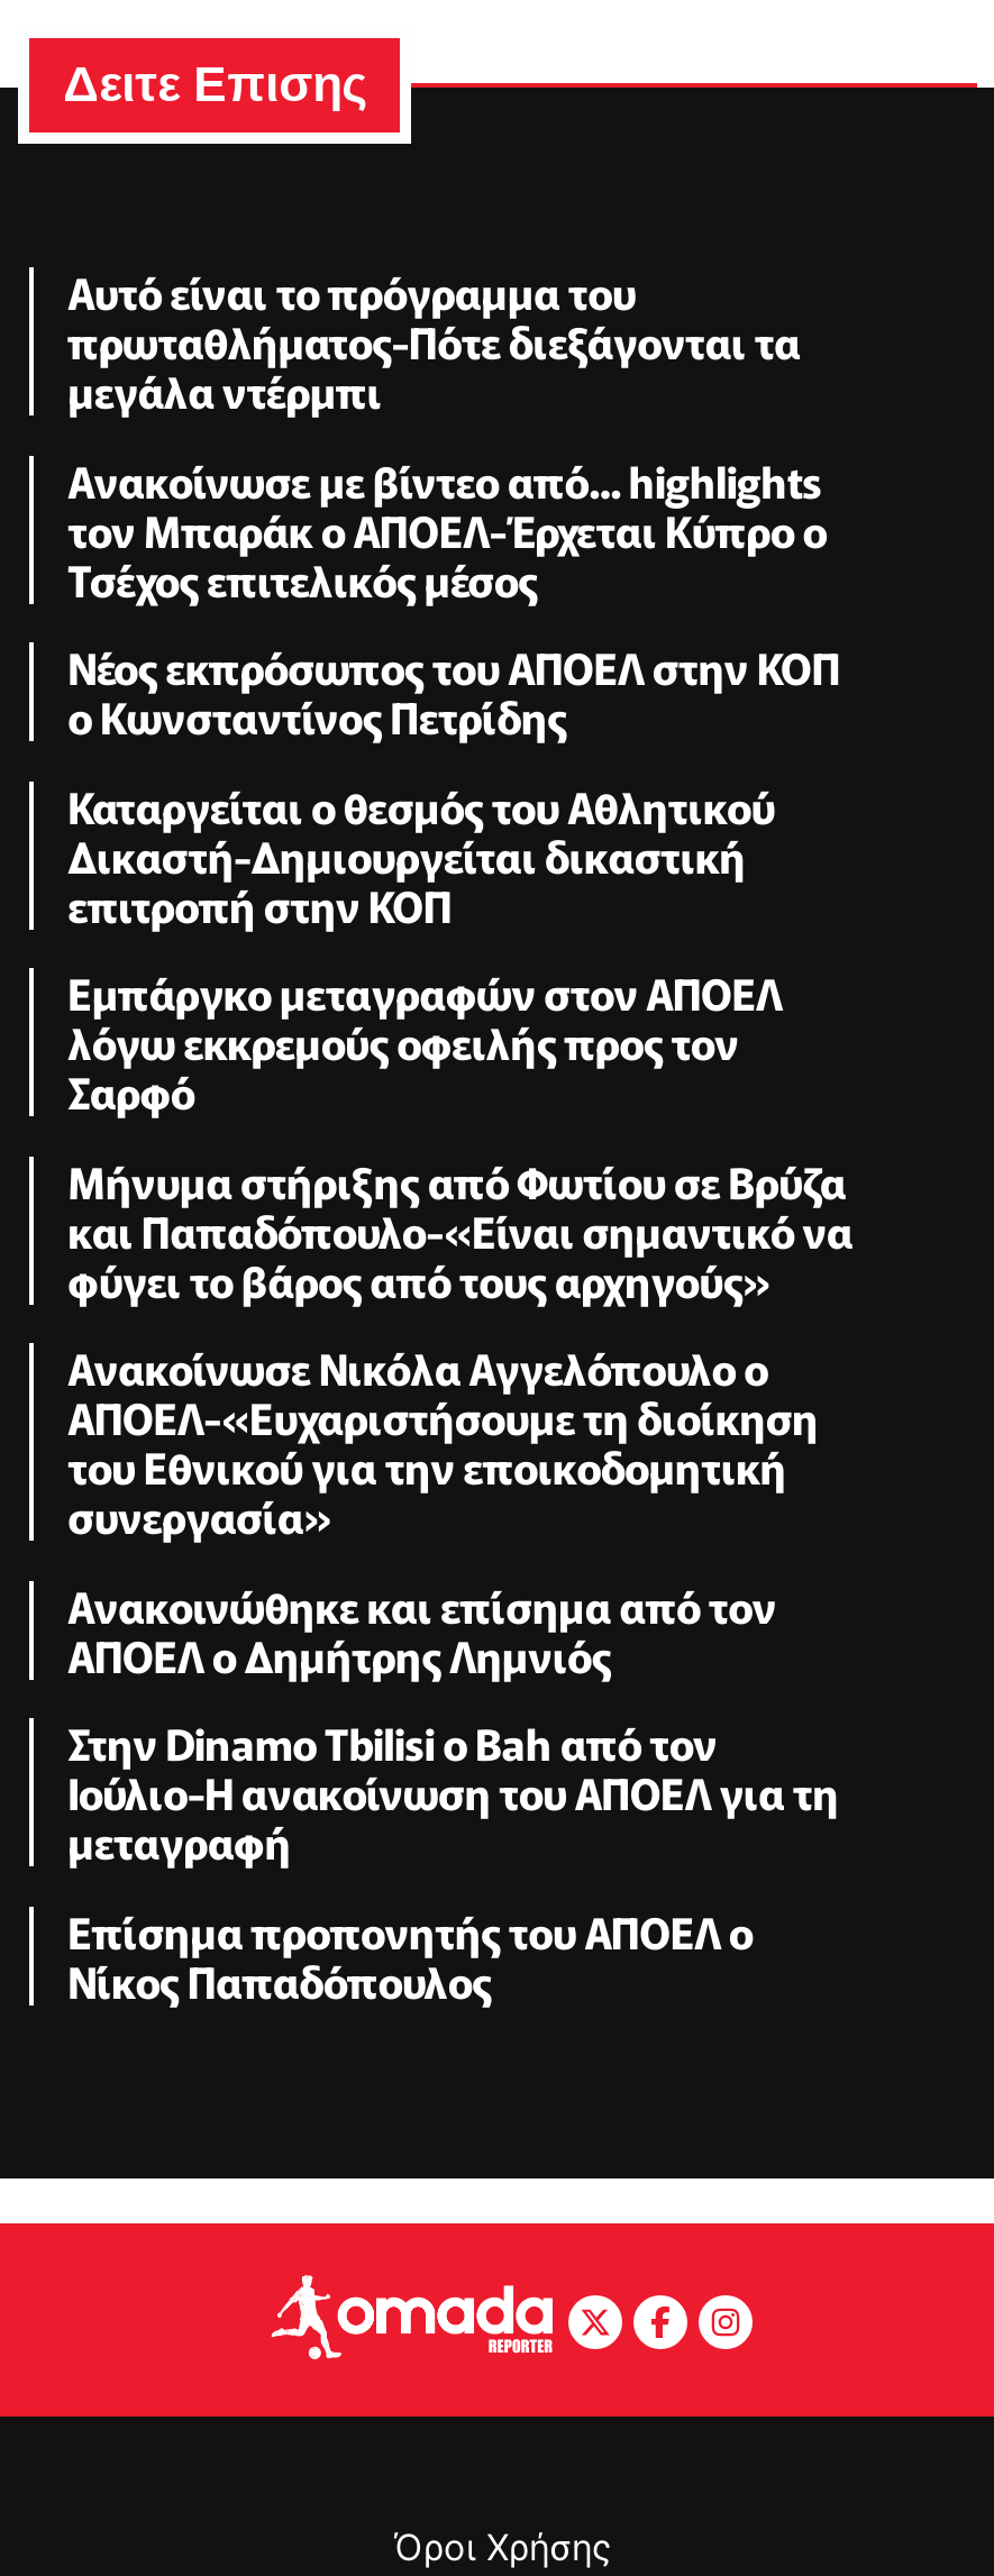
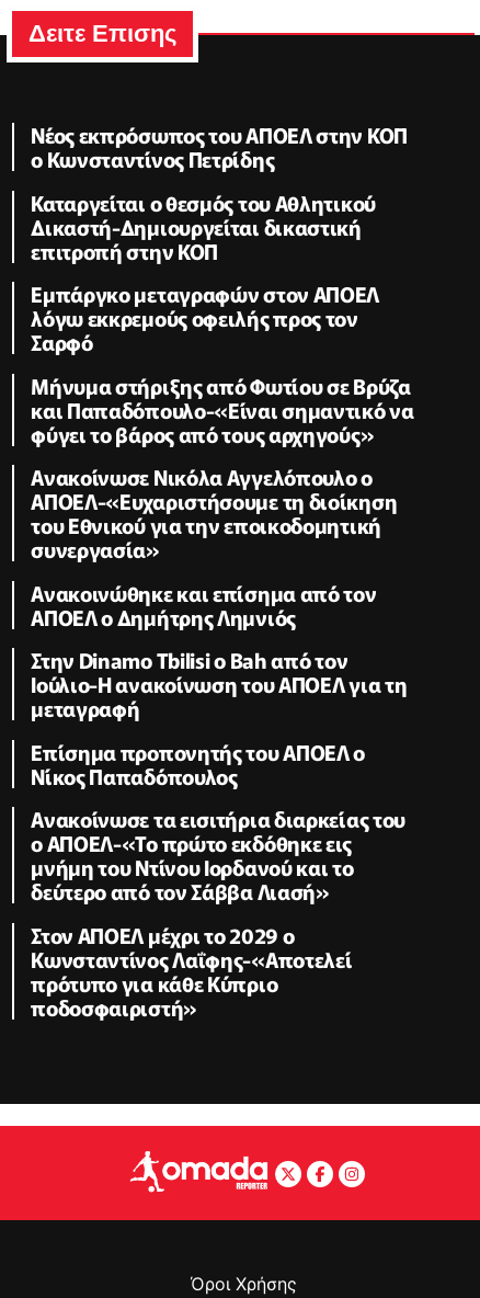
- Αυτό είναι το πρόγραμμα του
- πρωταθλήματος-Πότε διεξάγονται τα
- μεγάλα ντέρμπι
- Ανακοίνωσε με βίντεο από... highlights
- τον Μπαράκ ο ΑΠΟΕΛ-Έρχεται Κύπρο ο
- Τσέχος επιτελικός μέσος

moved up: Nέος εκπρόσωπος του ΑΠΟΕΛ στην ΚΟΠ | ο Κωνσταντίνος Πετρίδης | Καταργείται ο θεσμός του Αθλητικού | ... | Επίσημα προπονητής του ΑΠΟΕΛ ο | Νίκος Παπαδόπουλος

+ Ανακοίνωσε τα εισιτήρια διαρκείας του
+ ο ΑΠΟΕΛ-«Το πρώτο εκδόθηκε εις
+ μνήμη του Ντίνου Ιορδανού και το
+ δεύτερο από τον Σάββα Λιασή»
+ Στον ΑΠΟΕΛ μέχρι το 2029 ο
+ Κωνσταντίνος Λαΐφης-«Αποτελεί
+ πρότυπο για κάθε Κύπριο
+ ποδοσφαιριστή»
